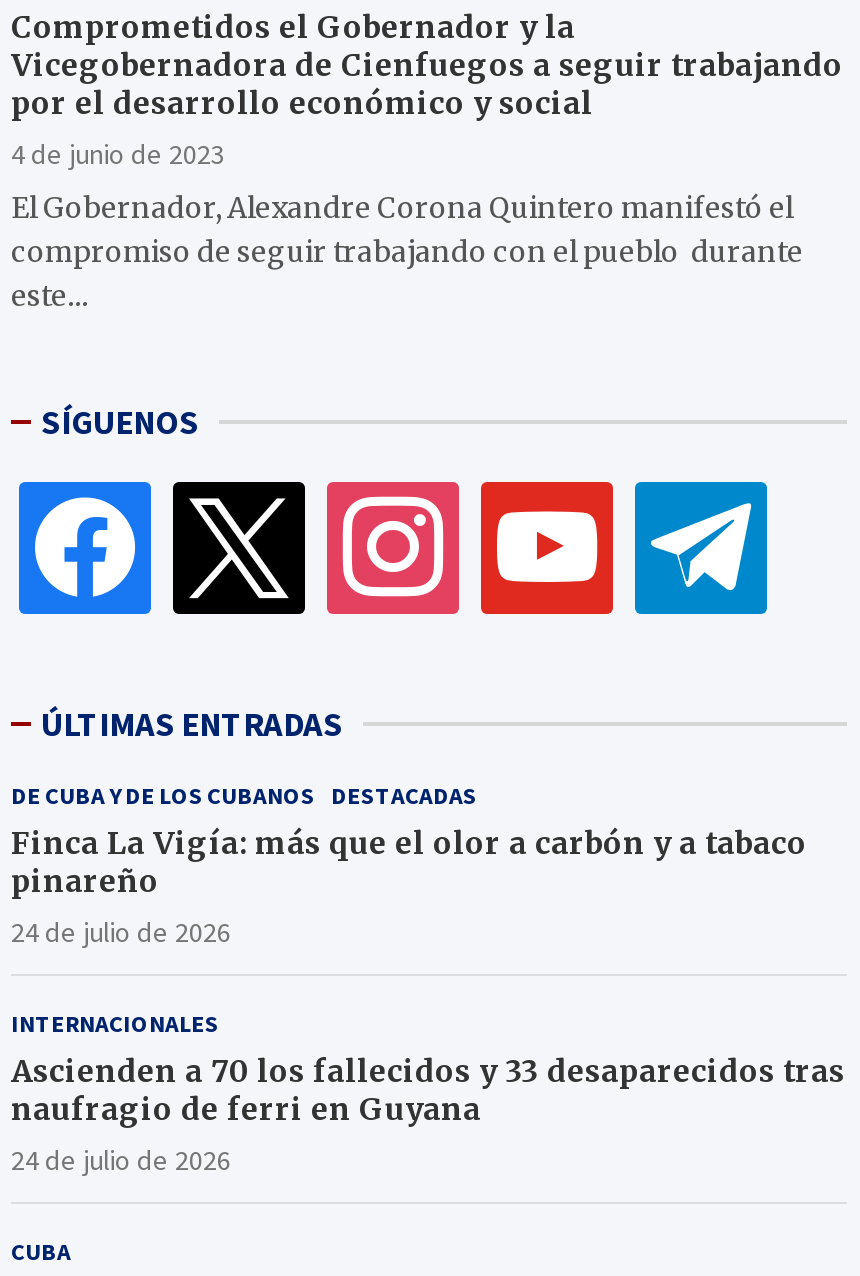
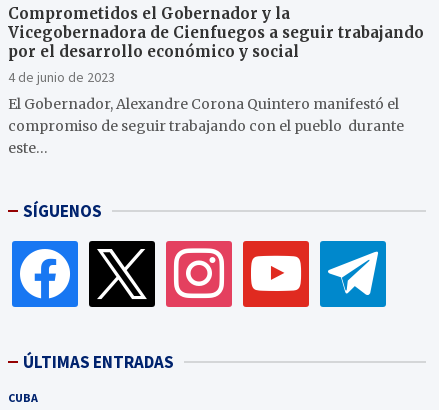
- DE CUBA Y DE LOS CUBANOS DESTACADAS
- Finca La Vigía: más que el olor a carbón y a tabaco
- pinareño
- 24 de julio de 2026
- INTERNACIONALES
- Ascienden a 70 los fallecidos y 33 desaparecidos tras
- naufragio de ferri en Guyana
- 24 de julio de 2026
